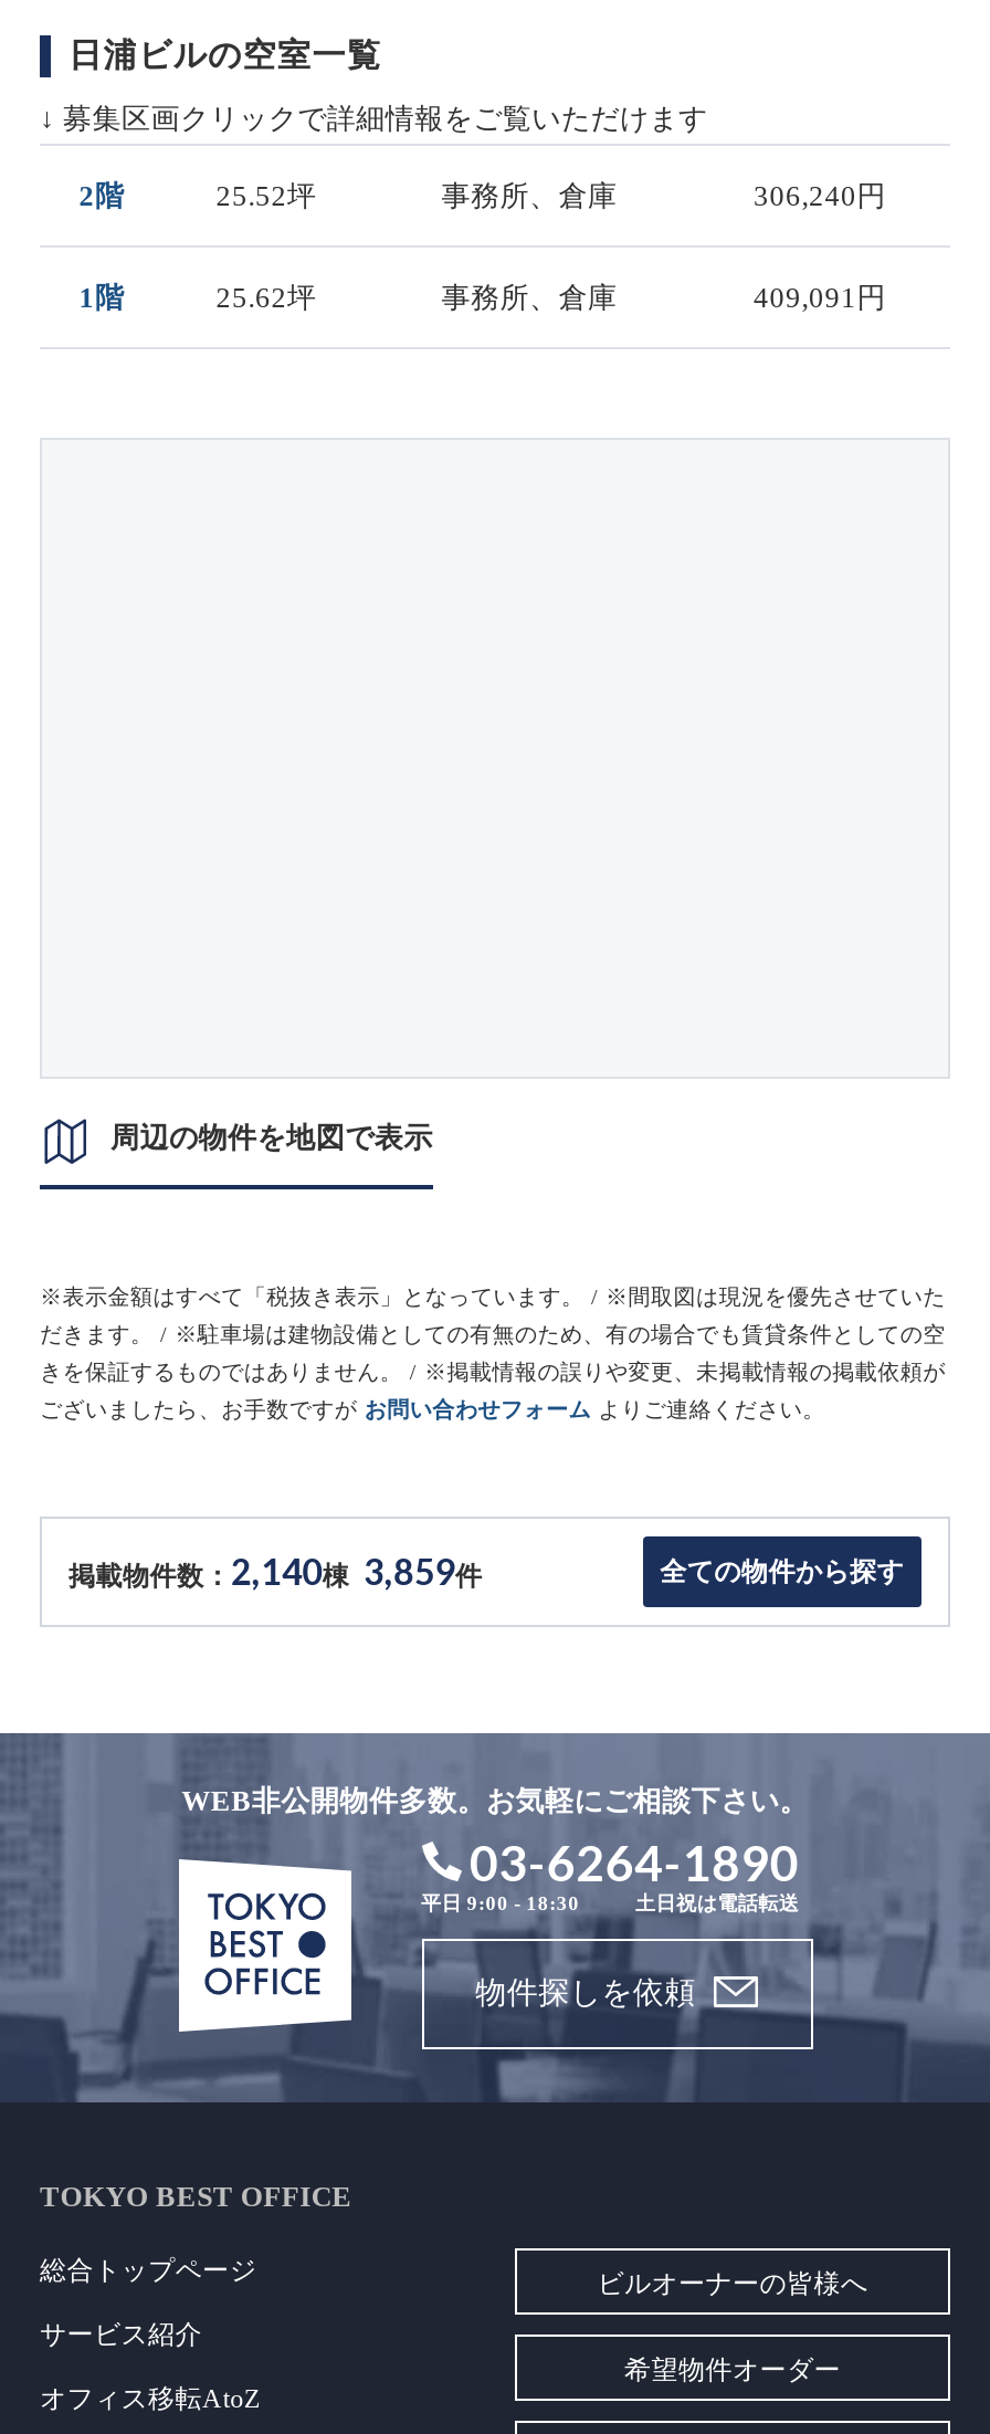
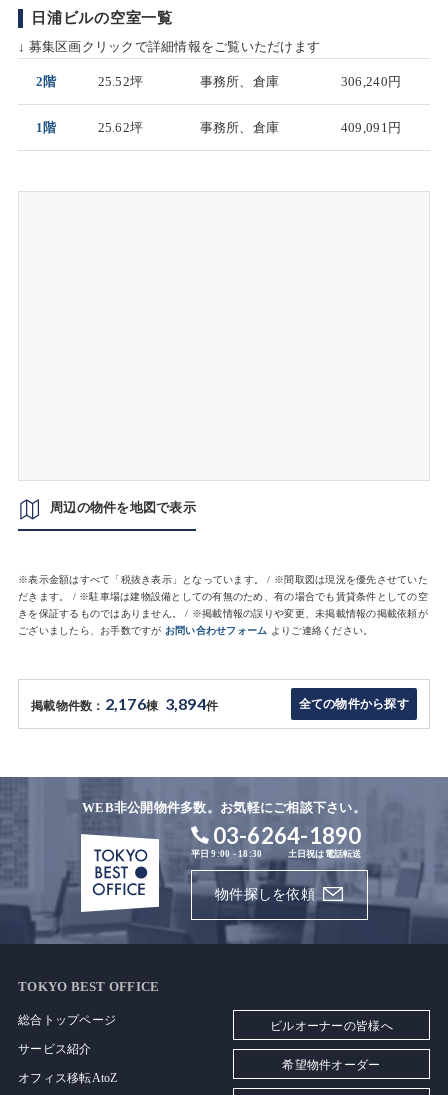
- 掲載物件数：2,140棟3,859件
+ 掲載物件数：2,176棟3,894件
